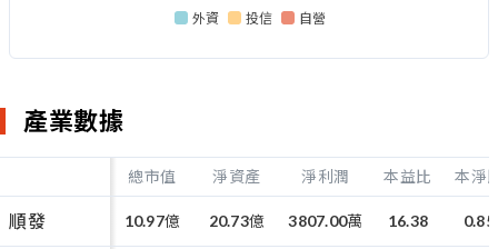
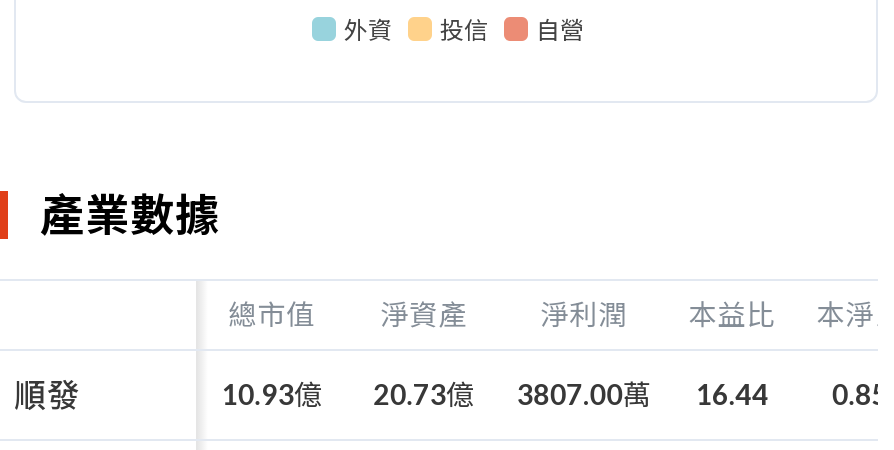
- 10.97億
+ 10.93億

- 16.38
+ 16.44
